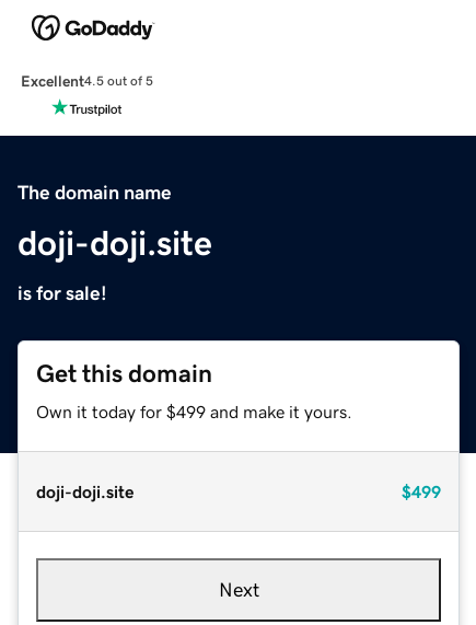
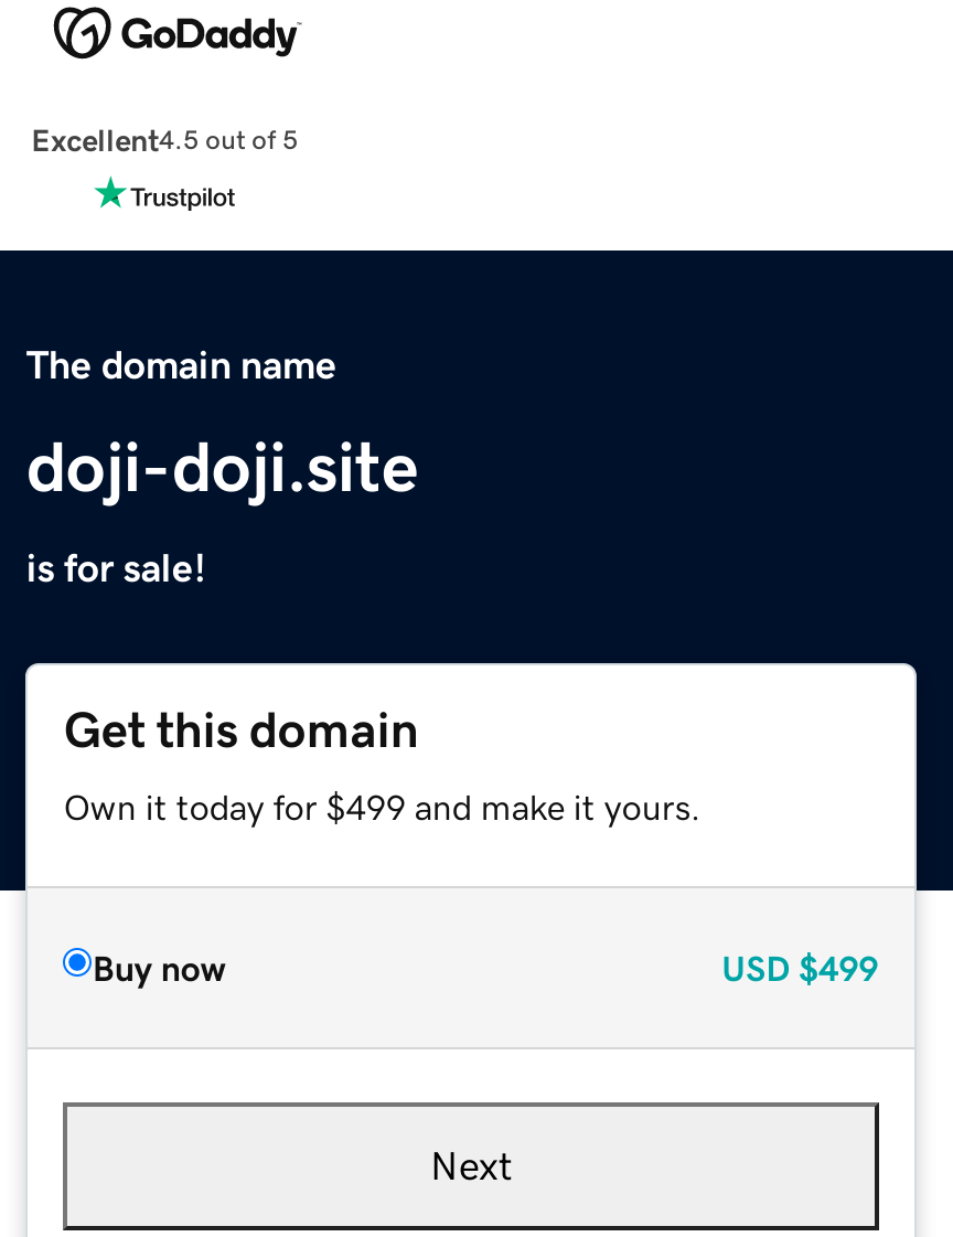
- doji-doji.site
- $499
+ Buy now
+ USD $499
